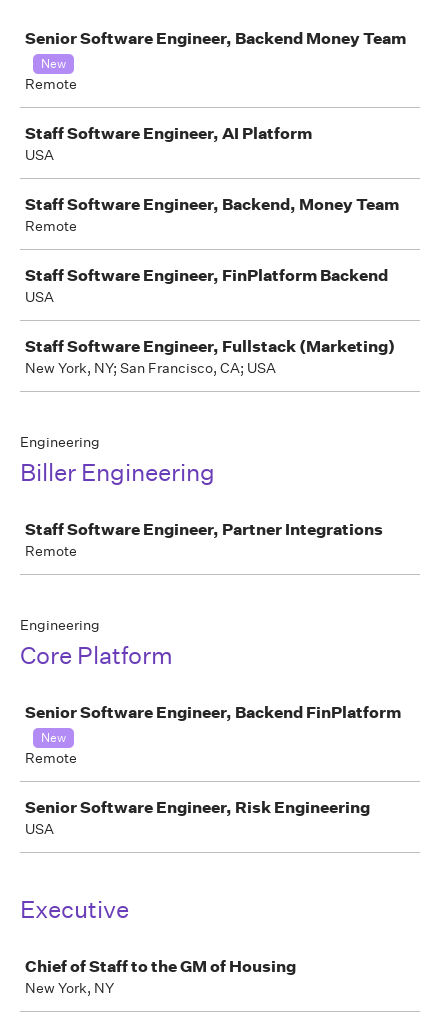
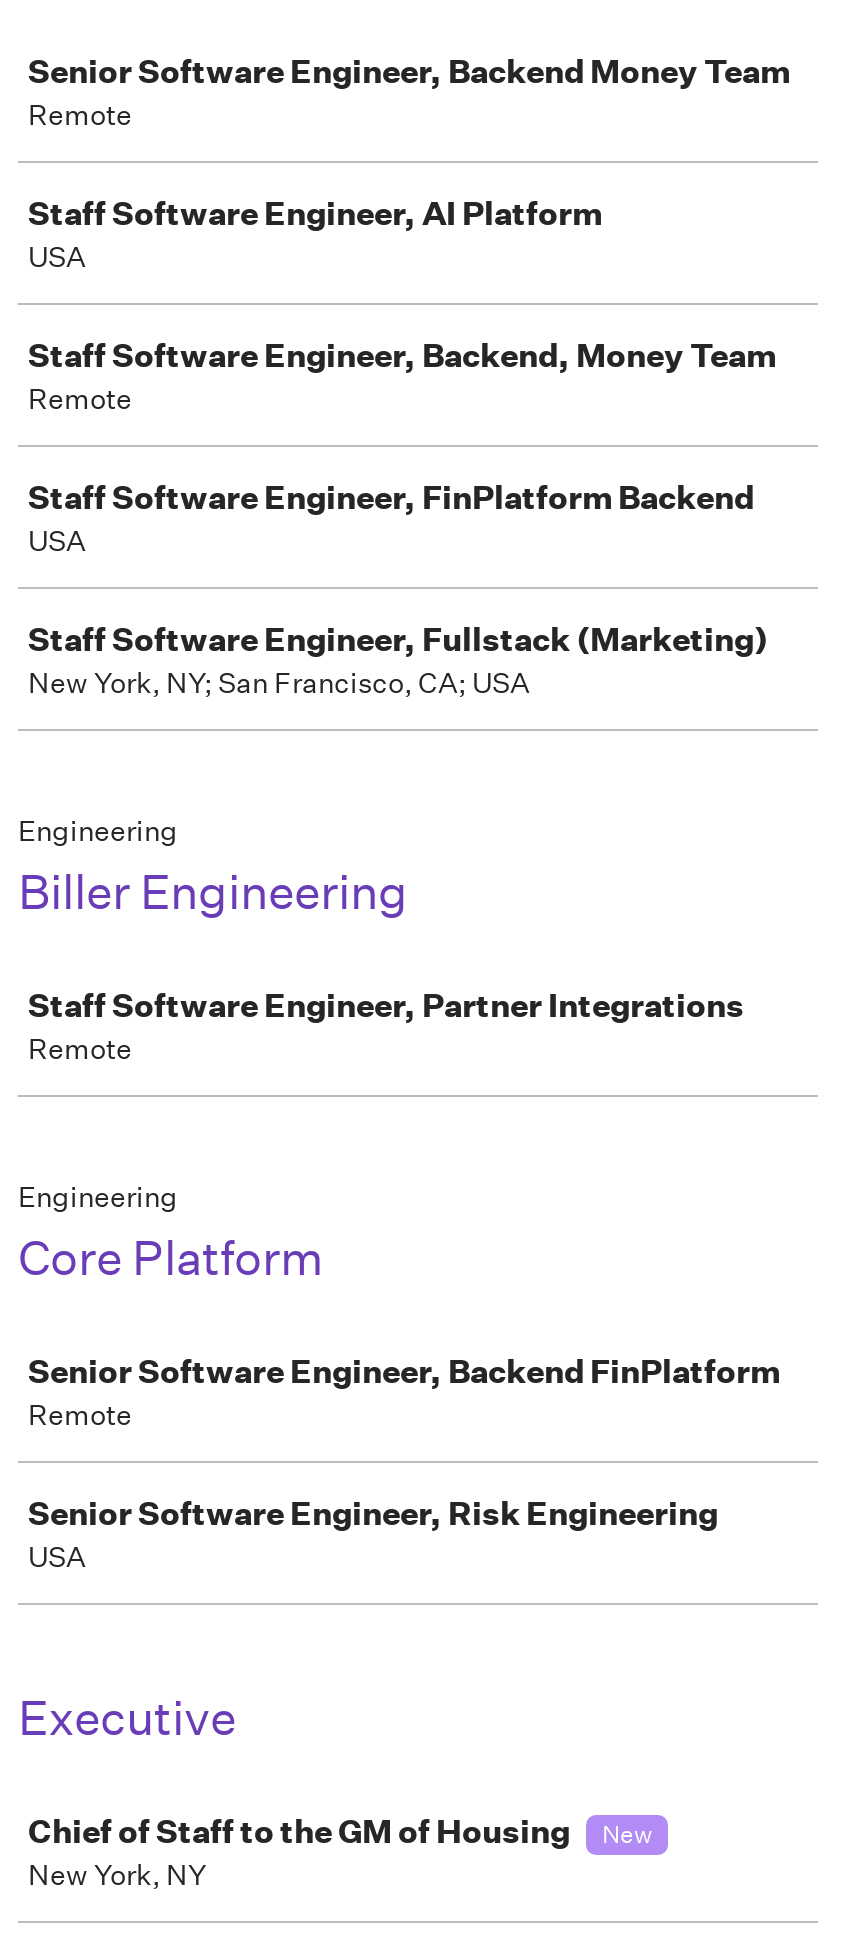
- New

- New

+ New
